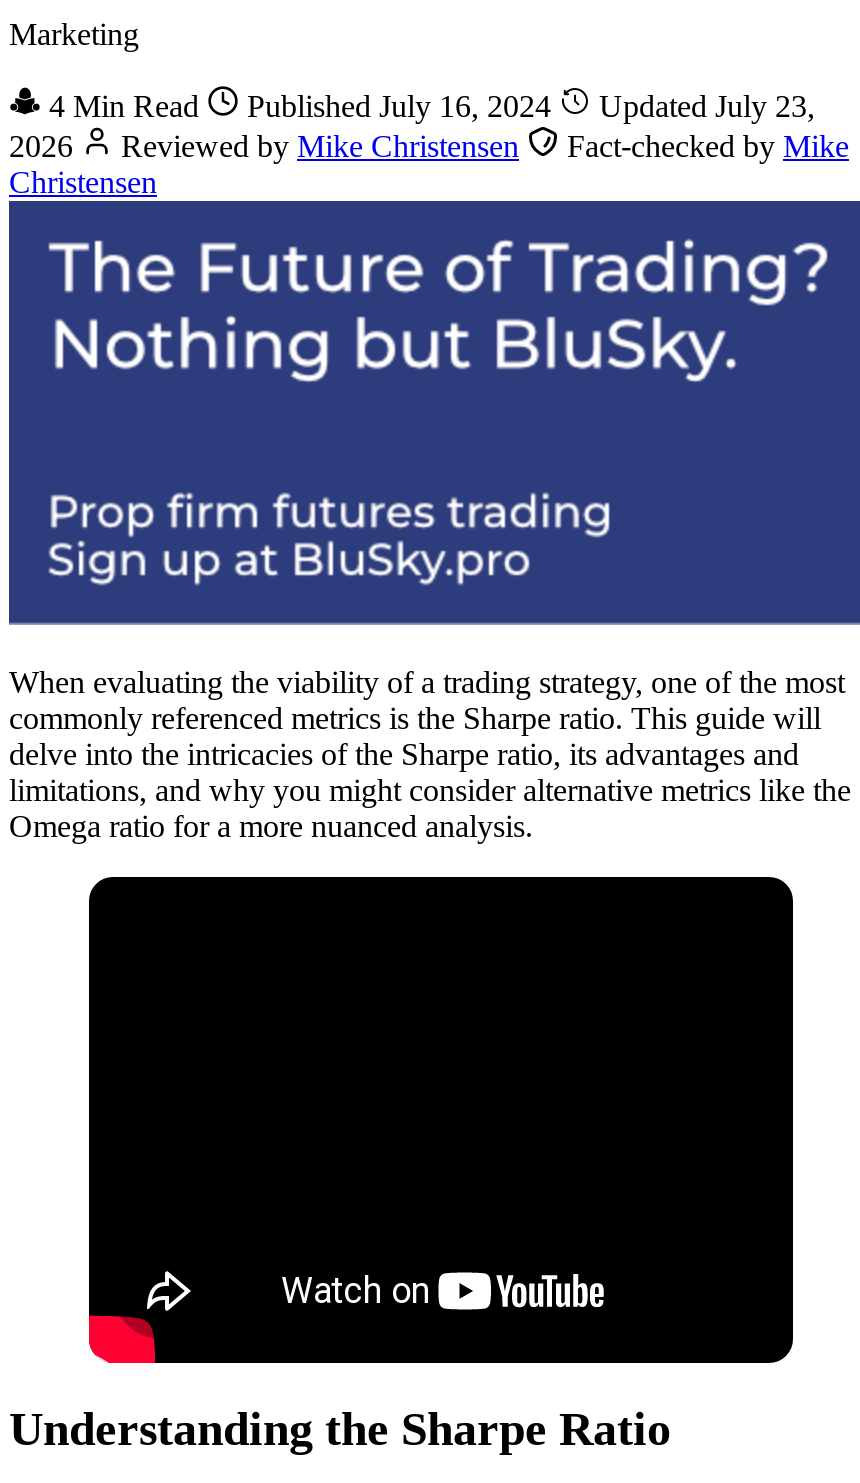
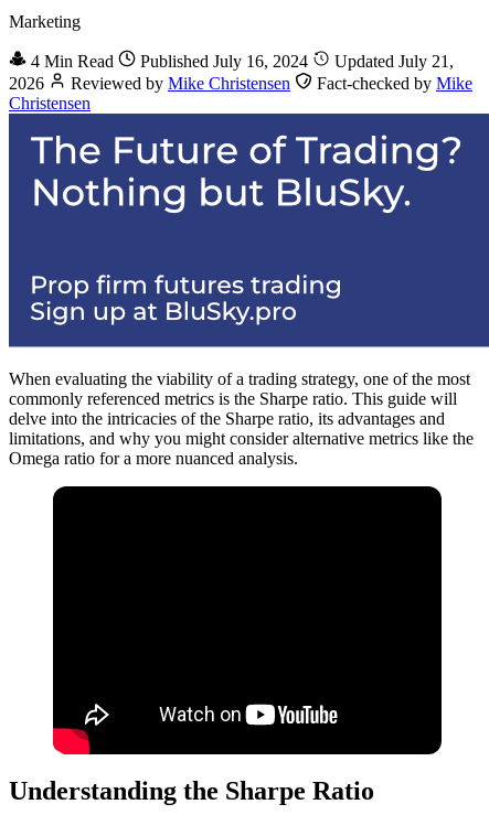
- 4 Min Read Published July 16, 2024 Updated July 23,
+ 4 Min Read Published July 16, 2024 Updated July 21,
